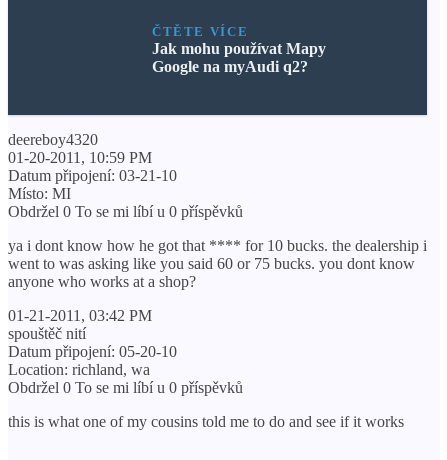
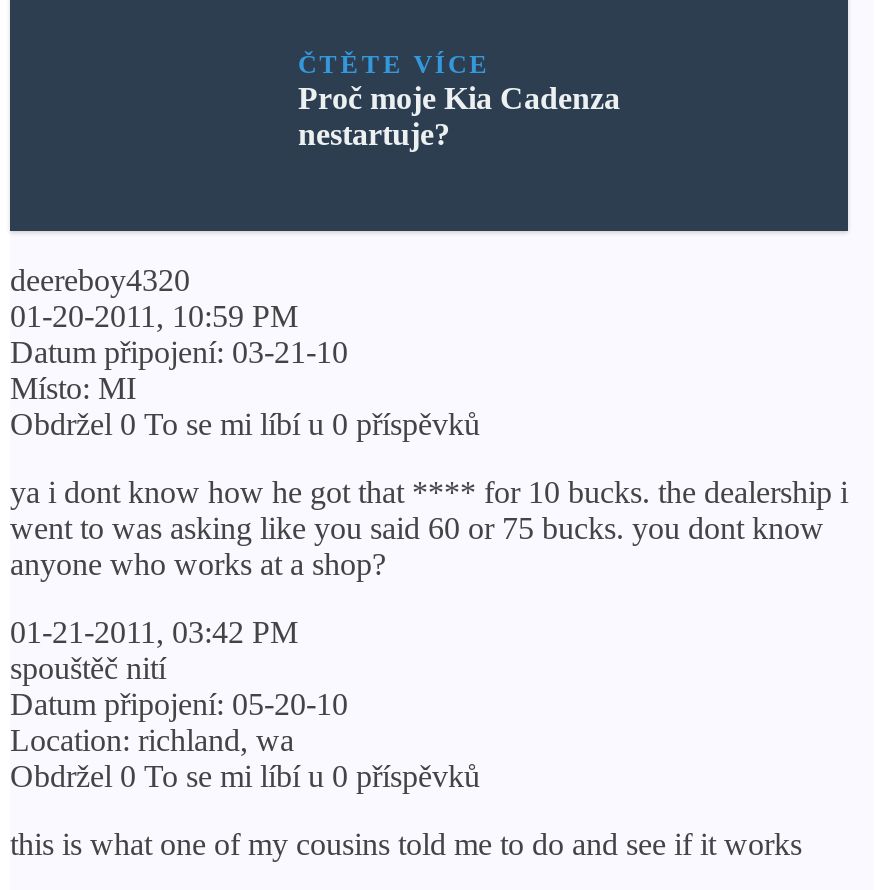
- Jak mohu používat Mapy
- Google na myAudi q2?
+ Proč moje Kia Cadenza
+ nestartuje?
